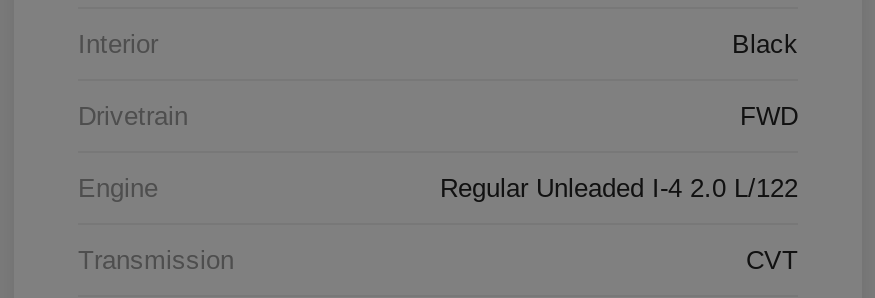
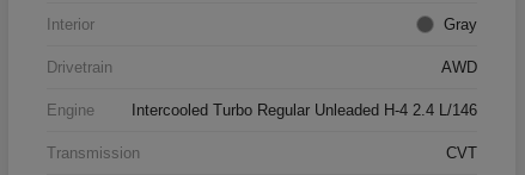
- Black
+ Gray

- FWD
+ AWD

- Regular Unleaded I-4 2.0 L/122
+ Intercooled Turbo Regular Unleaded H-4 2.4 L/146
